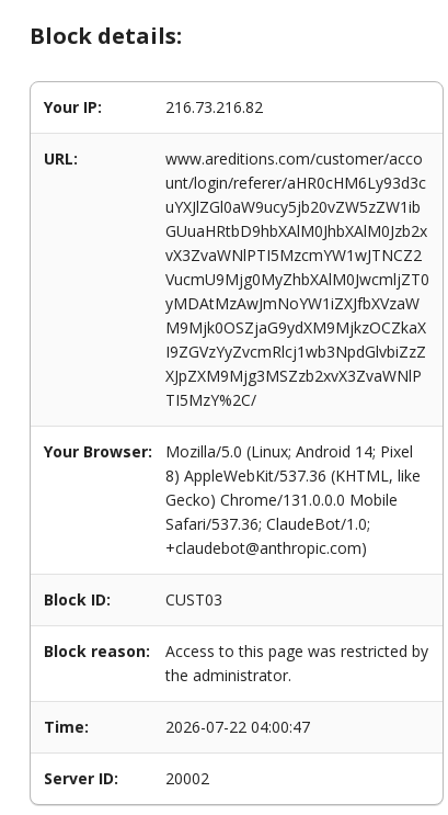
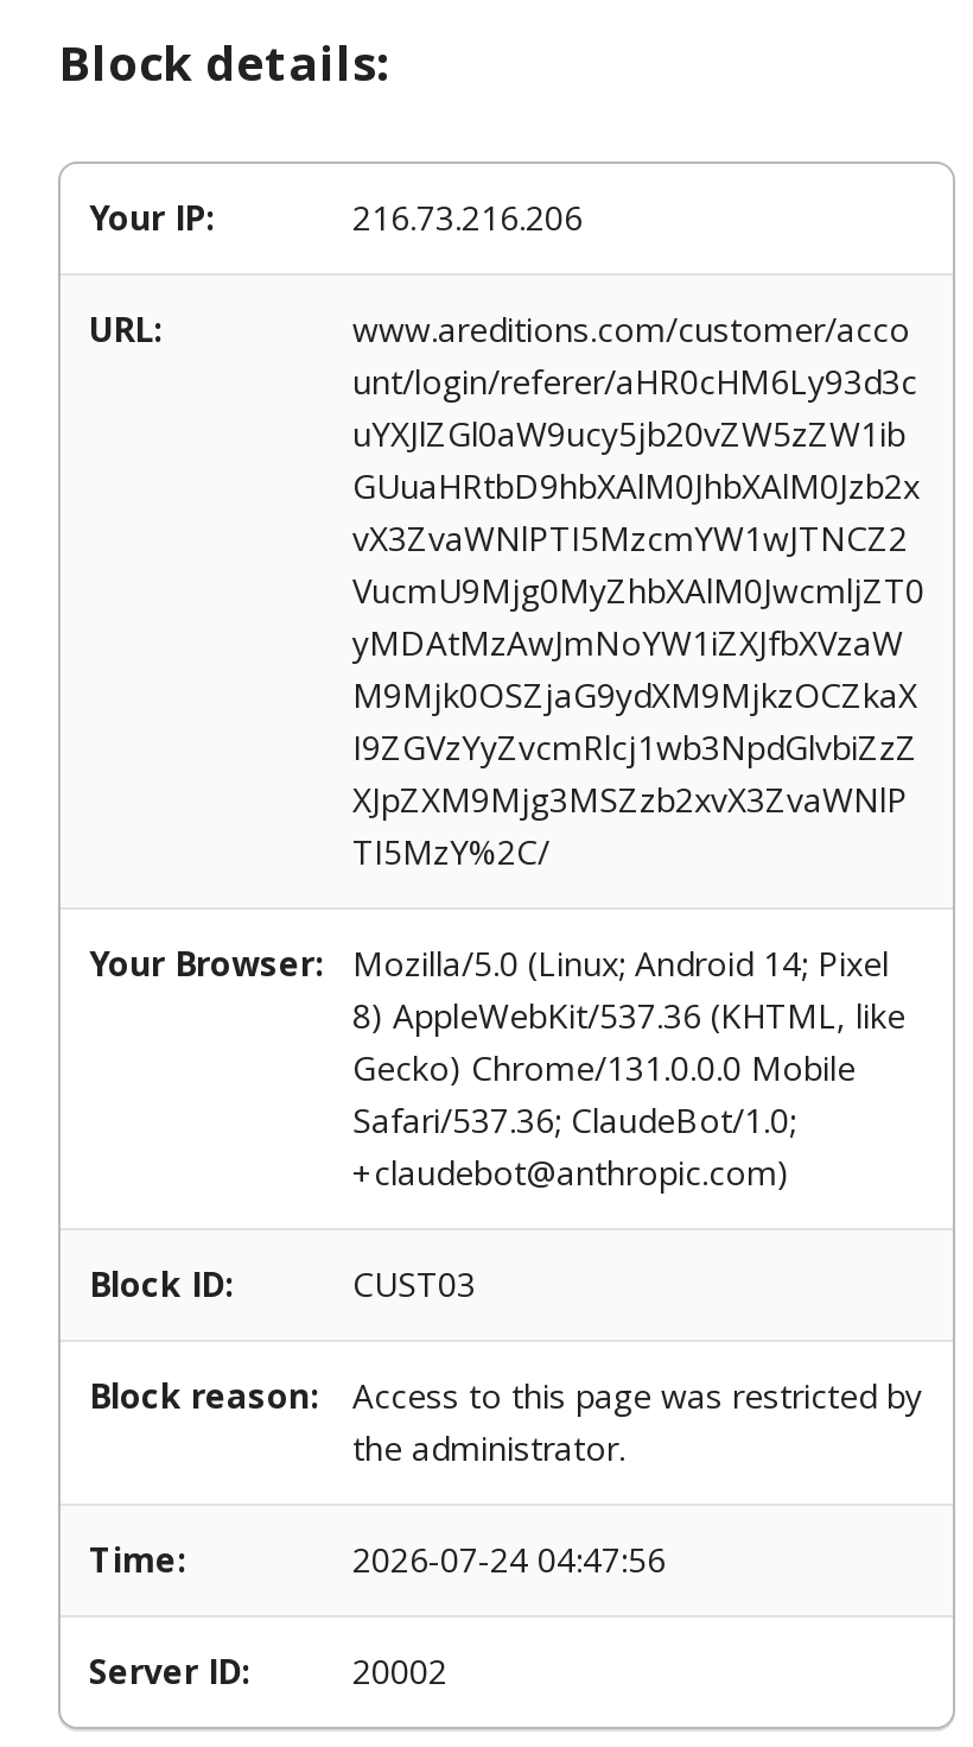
- 216.73.216.82
+ 216.73.216.206

- 2026-07-22 04:00:47
+ 2026-07-24 04:47:56
